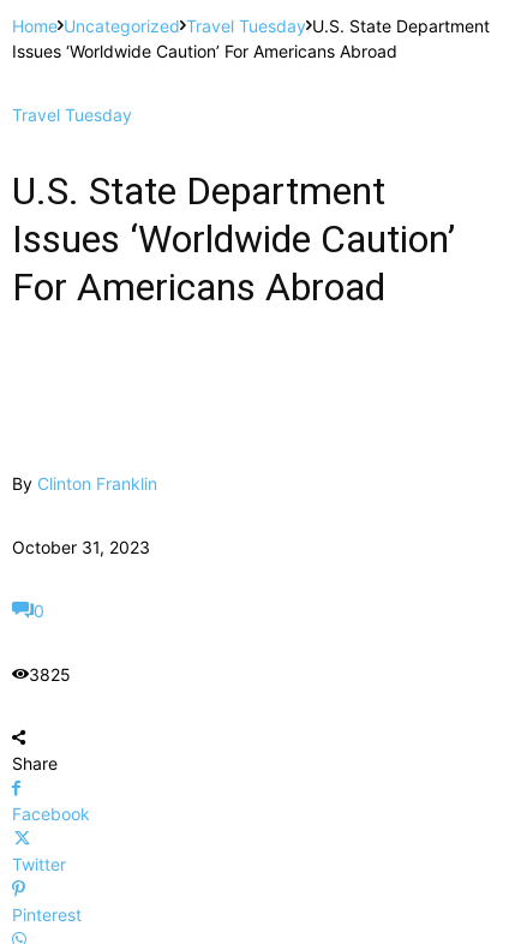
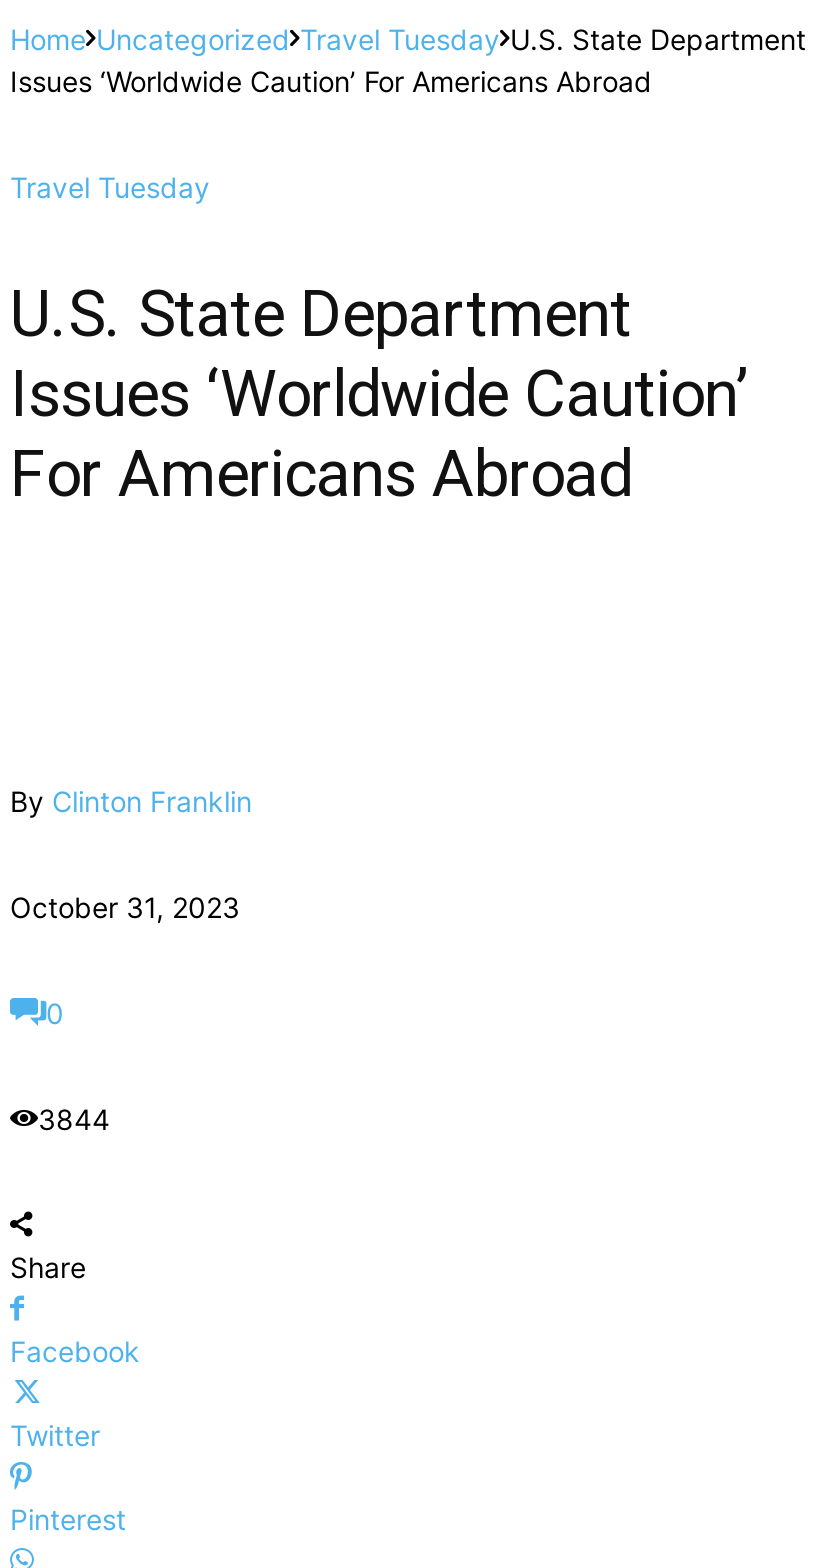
- 3825
+ 3844
